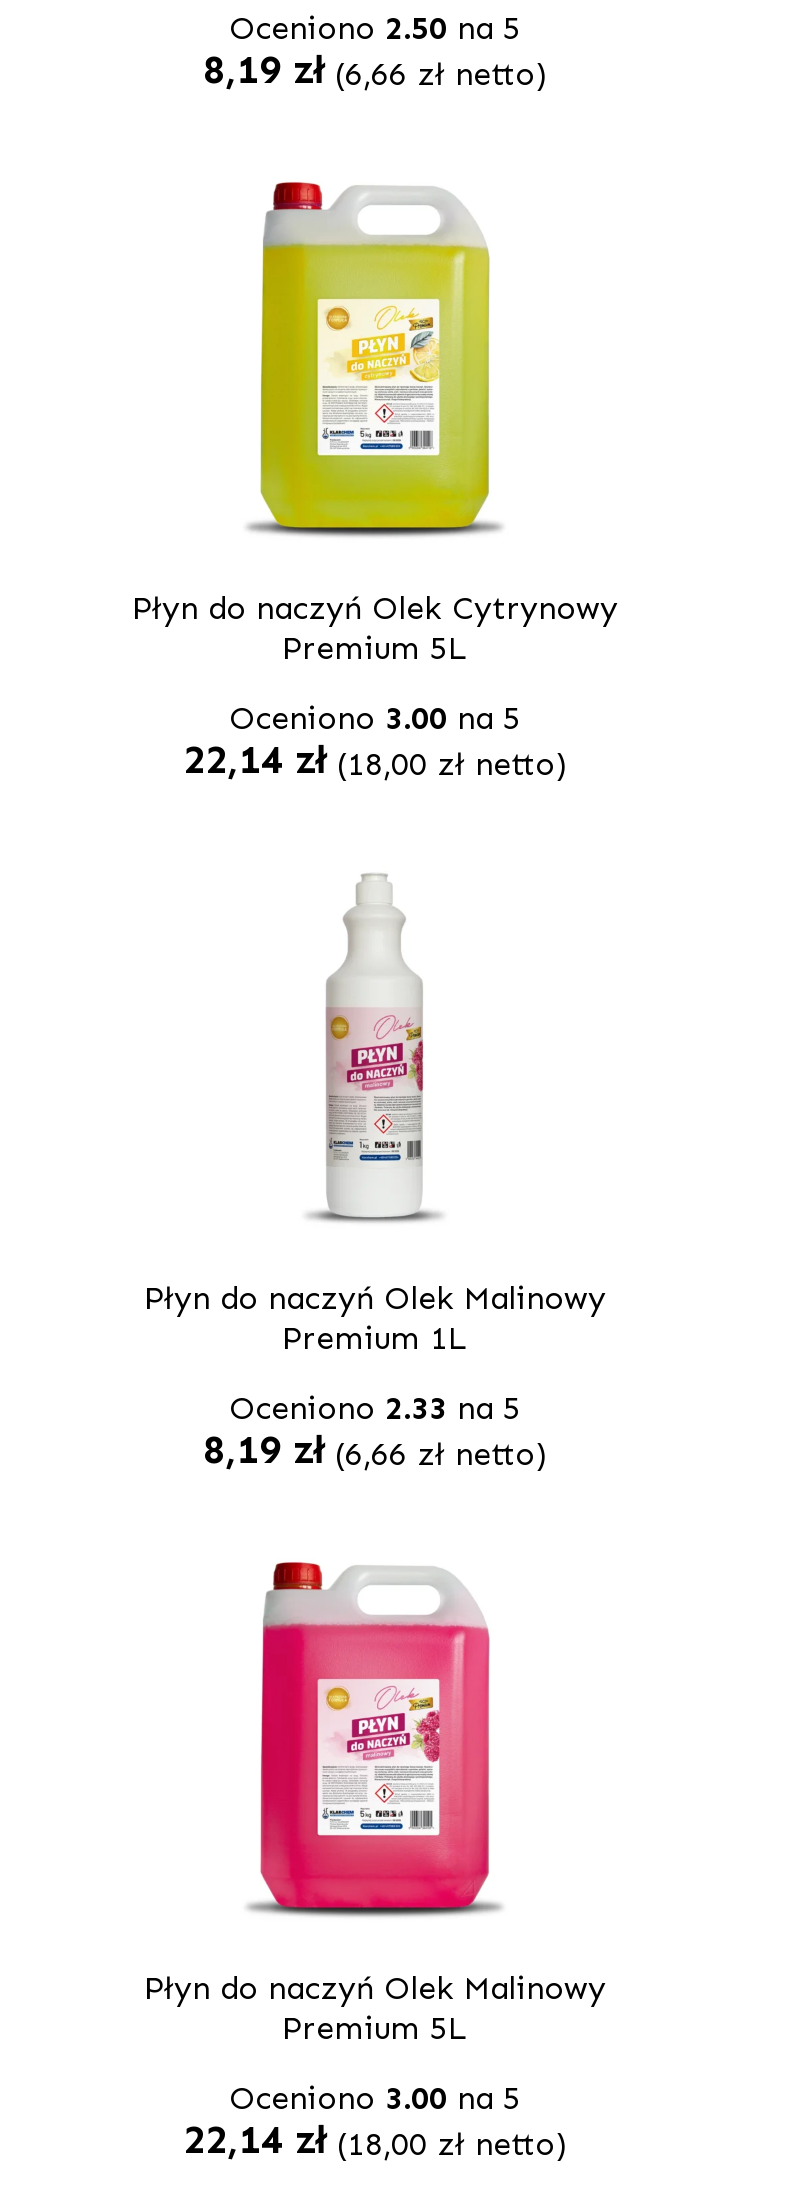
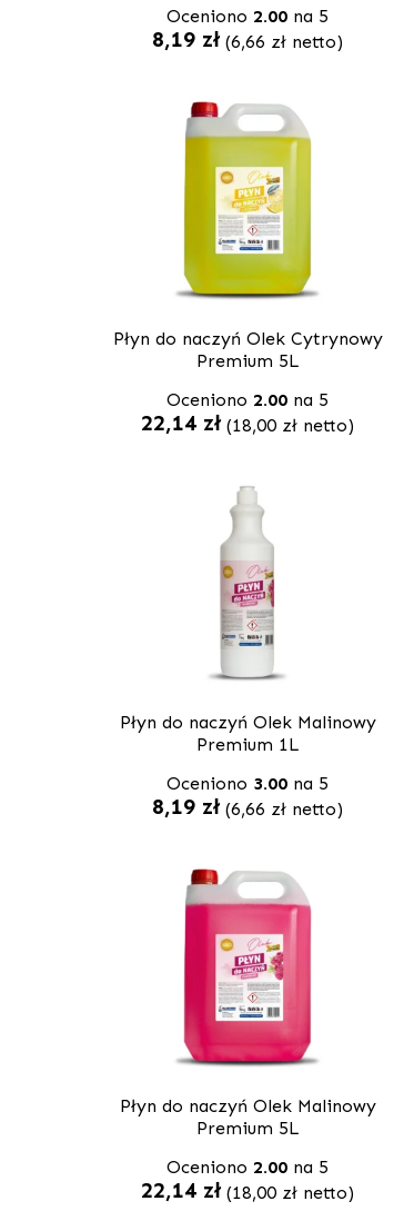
- Oceniono 2.50 na 5
+ Oceniono 2.00 na 5

- Oceniono 3.00 na 5
+ Oceniono 2.00 na 5

- Oceniono 2.33 na 5
+ Oceniono 3.00 na 5

- Oceniono 3.00 na 5
+ Oceniono 2.00 na 5
